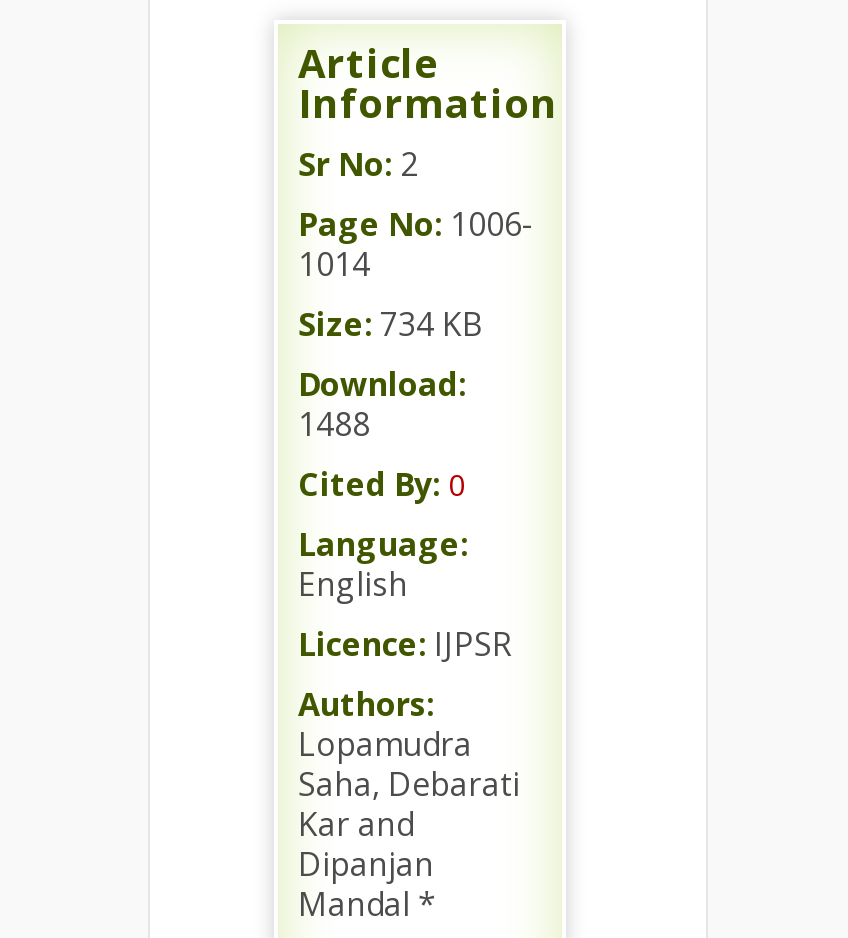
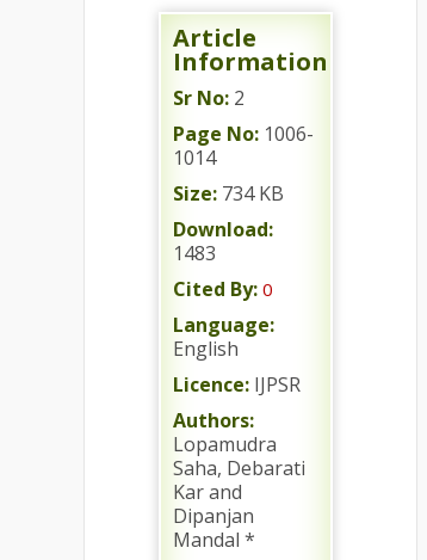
- 1488
+ 1483
